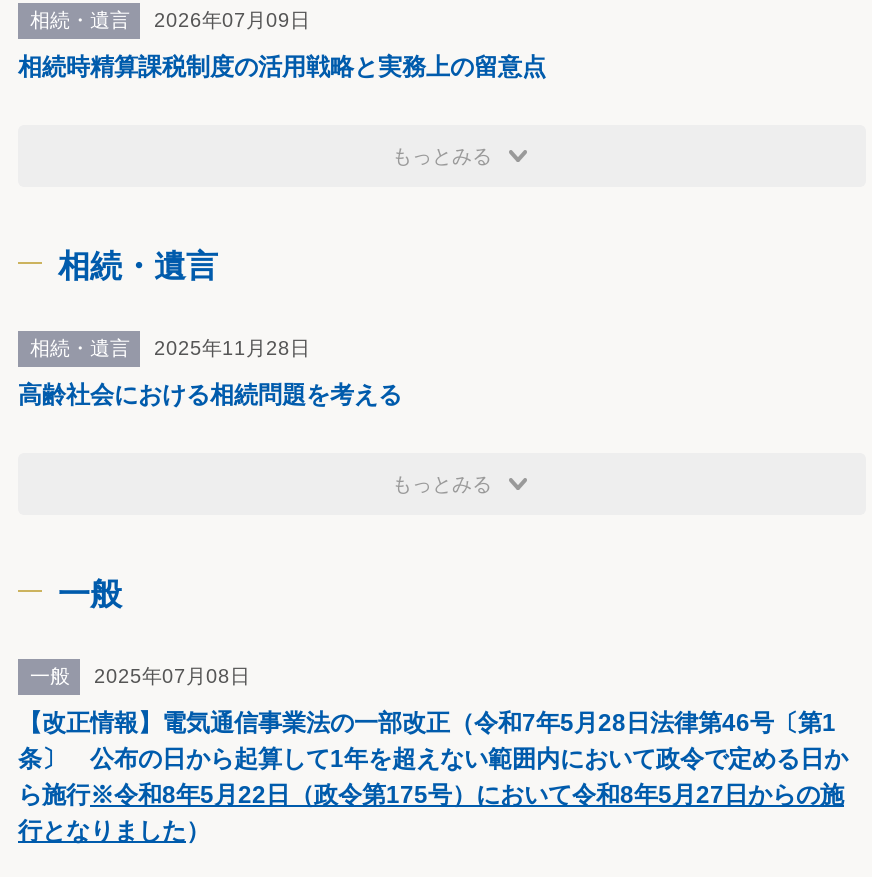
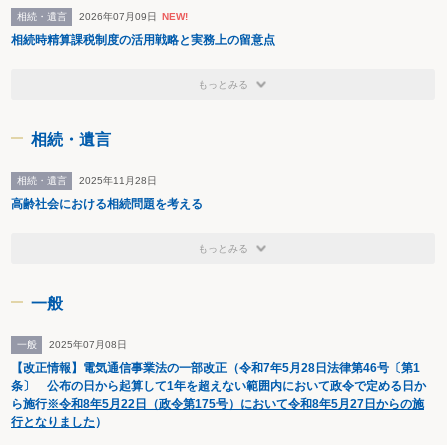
- 2026年07月09日
+ 2026年07月09日 NEW!
